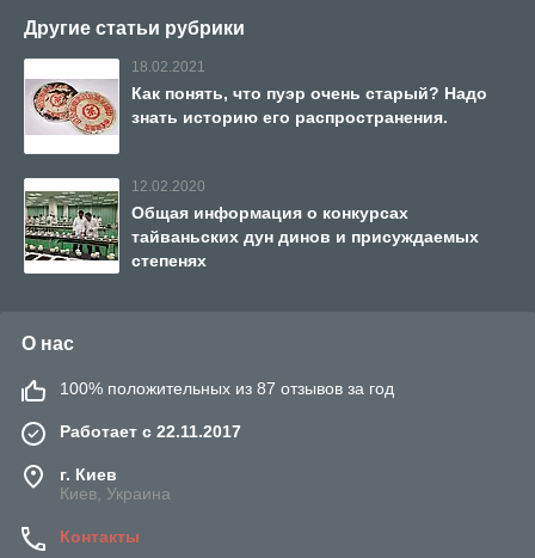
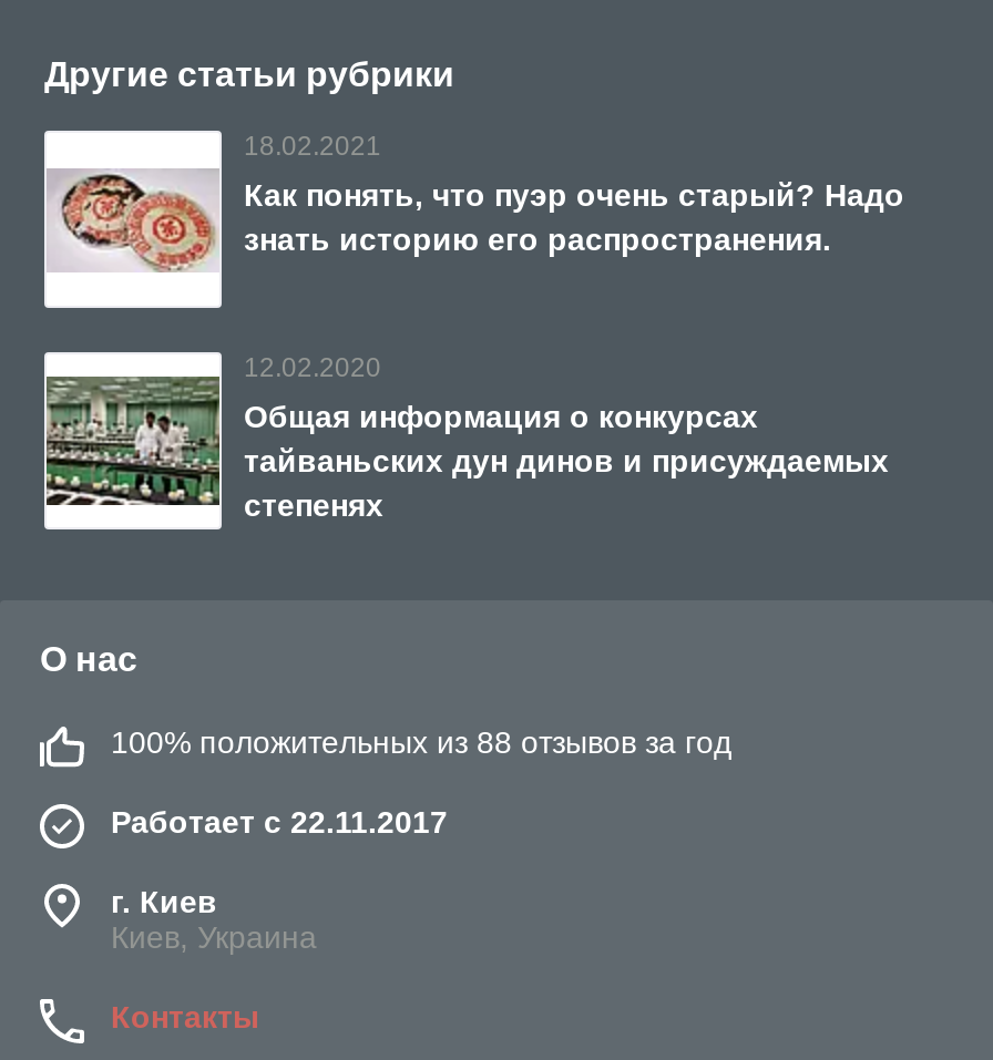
- 100% положительных из 87 отзывов за год
+ 100% положительных из 88 отзывов за год
